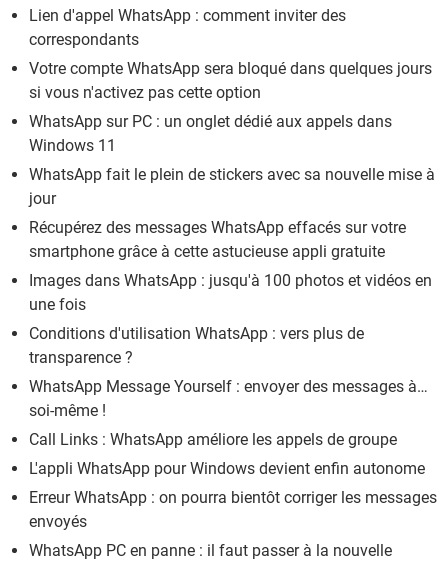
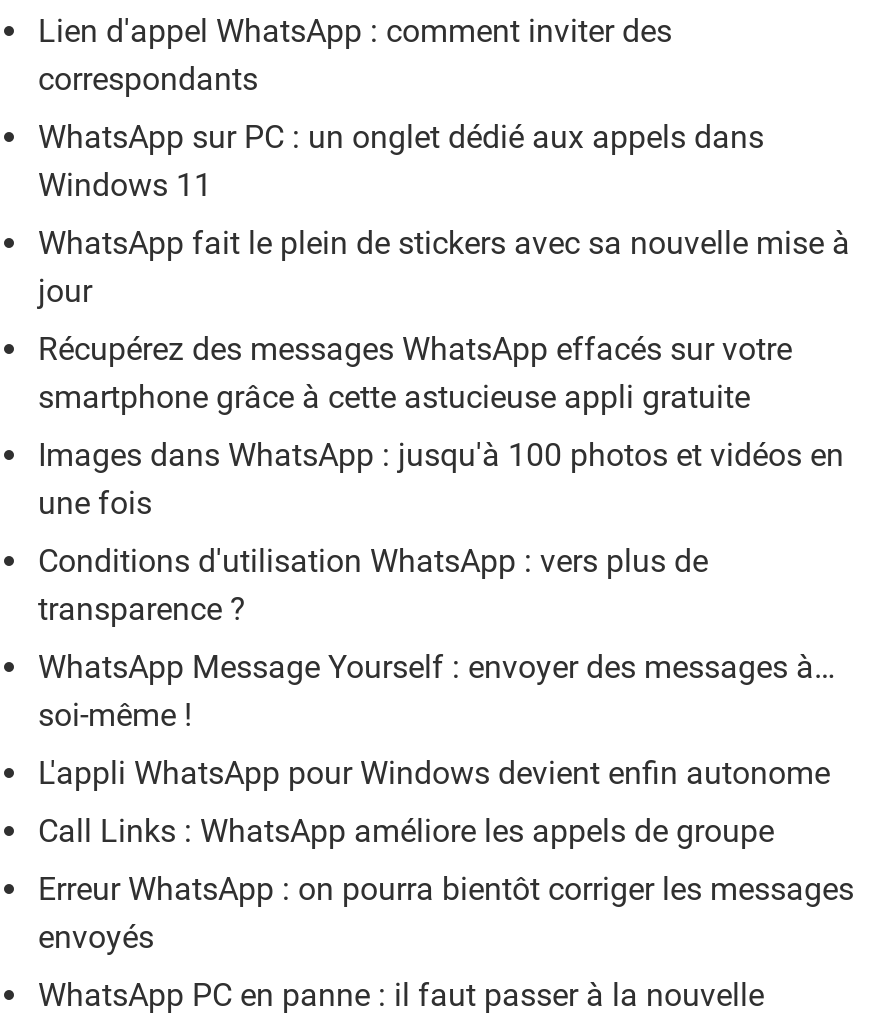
- Votre compte WhatsApp sera bloqué dans quelques jours
- si vous n'activez pas cette option

moved up: L'appli WhatsApp pour Windows devient enfin autonome
